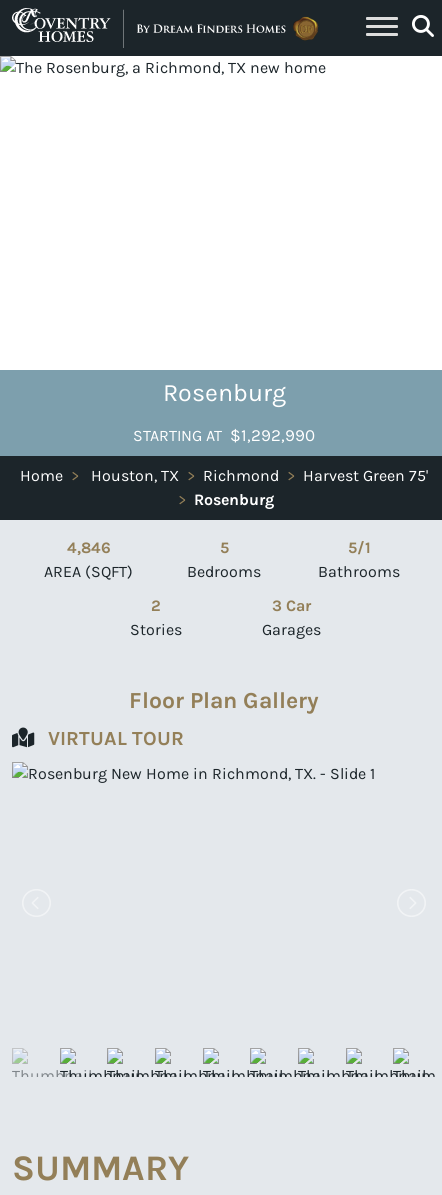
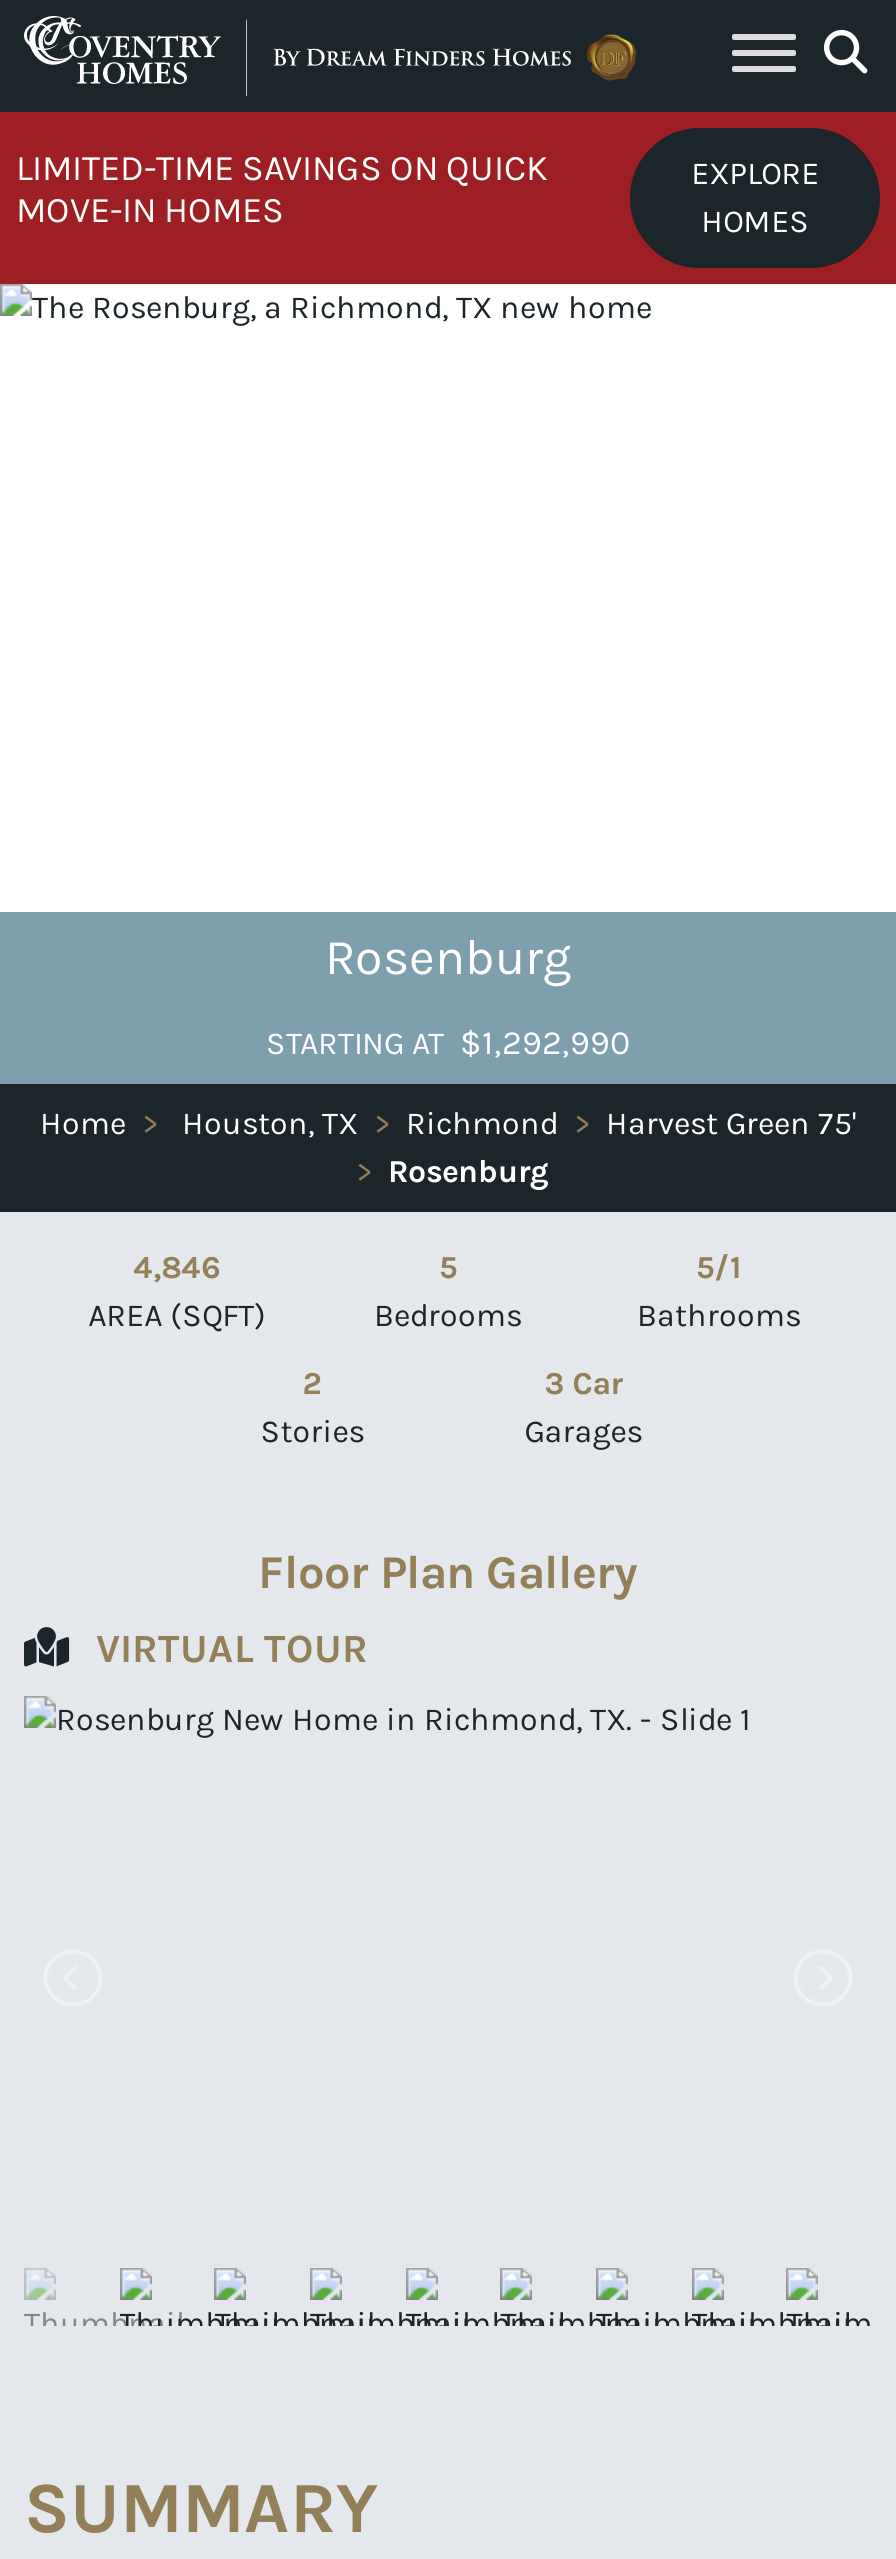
+ [image]
+ LIMITED-TIME SAVINGS ON QUICK
+ MOVE-IN HOMES

+ EXPLORE
+ HOMES
